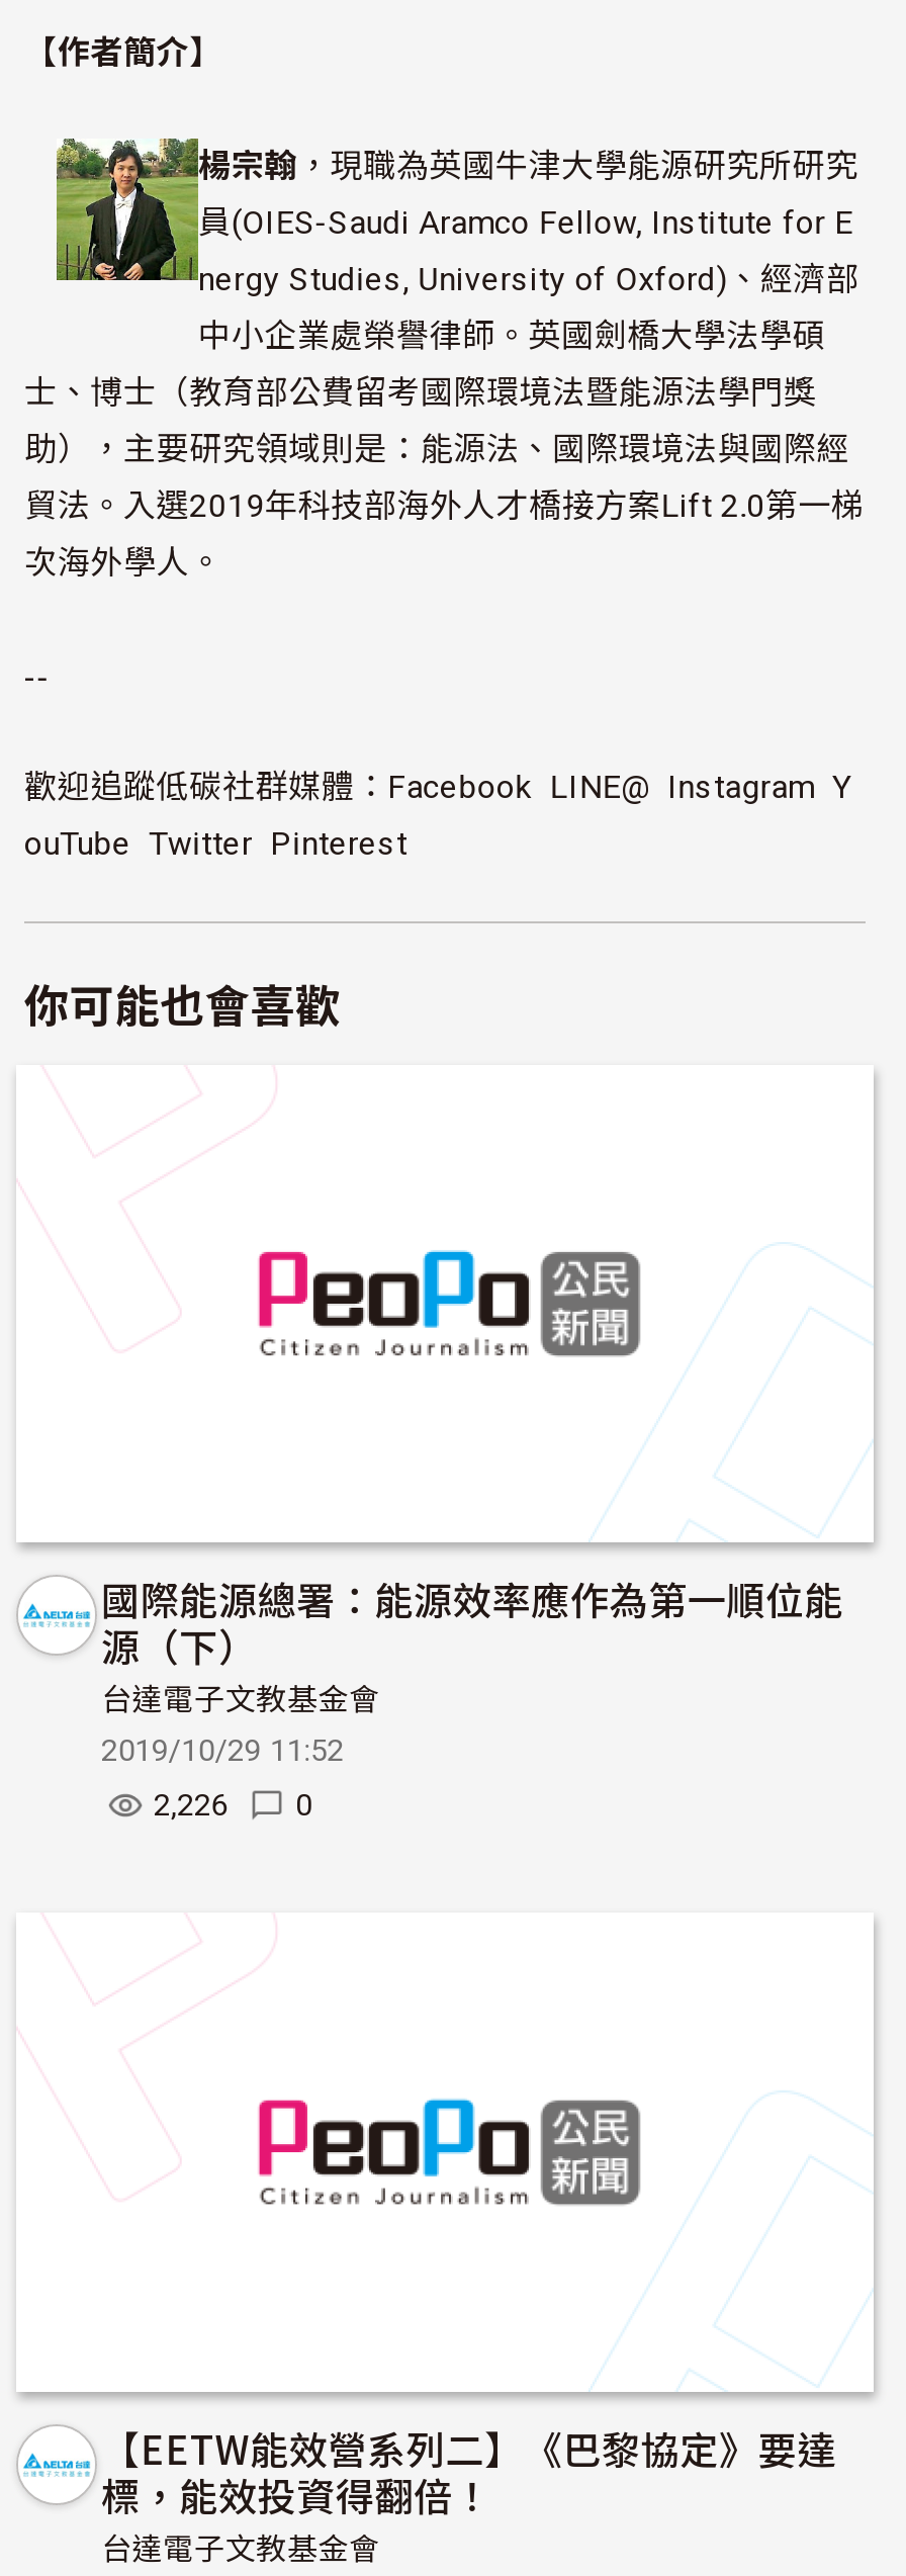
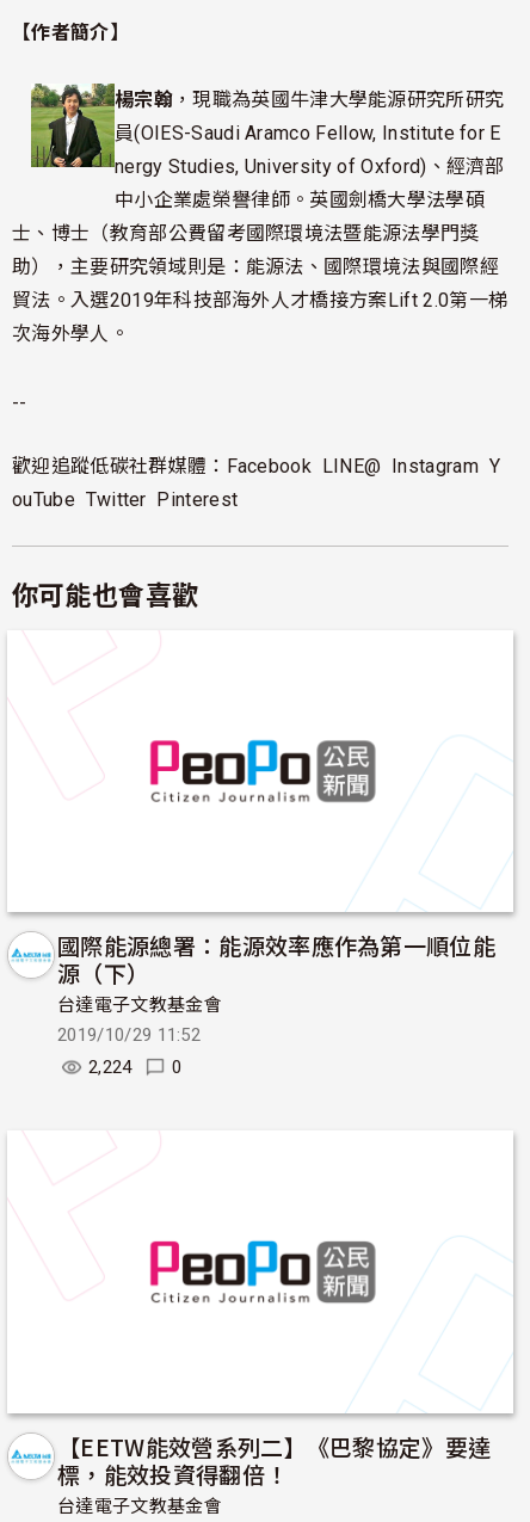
- 2,226 0
+ 2,224 0
